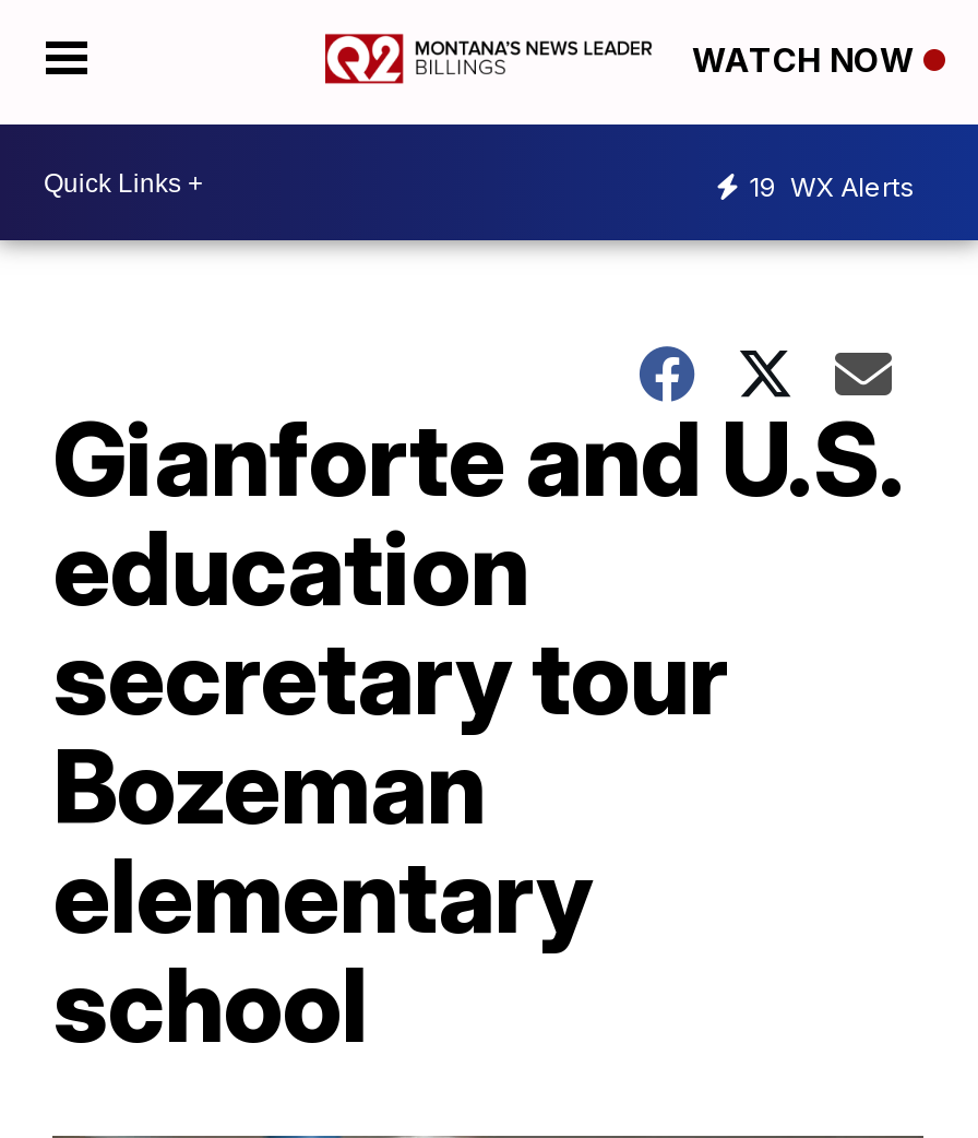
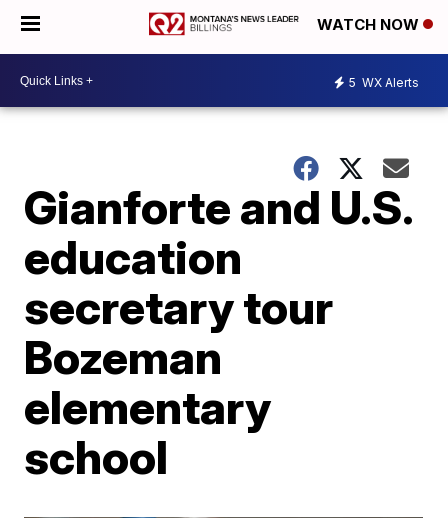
- 19 WX Alerts
+ 5 WX Alerts
